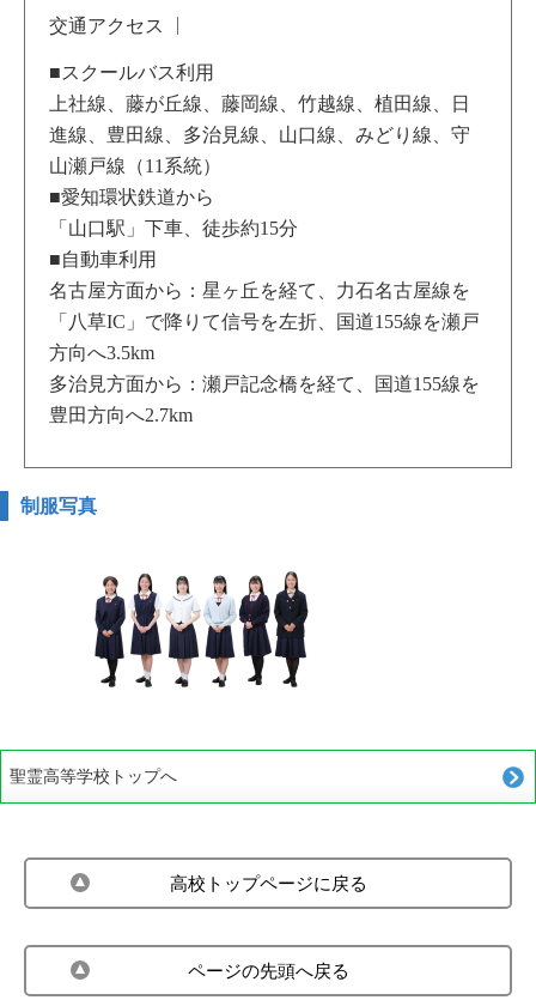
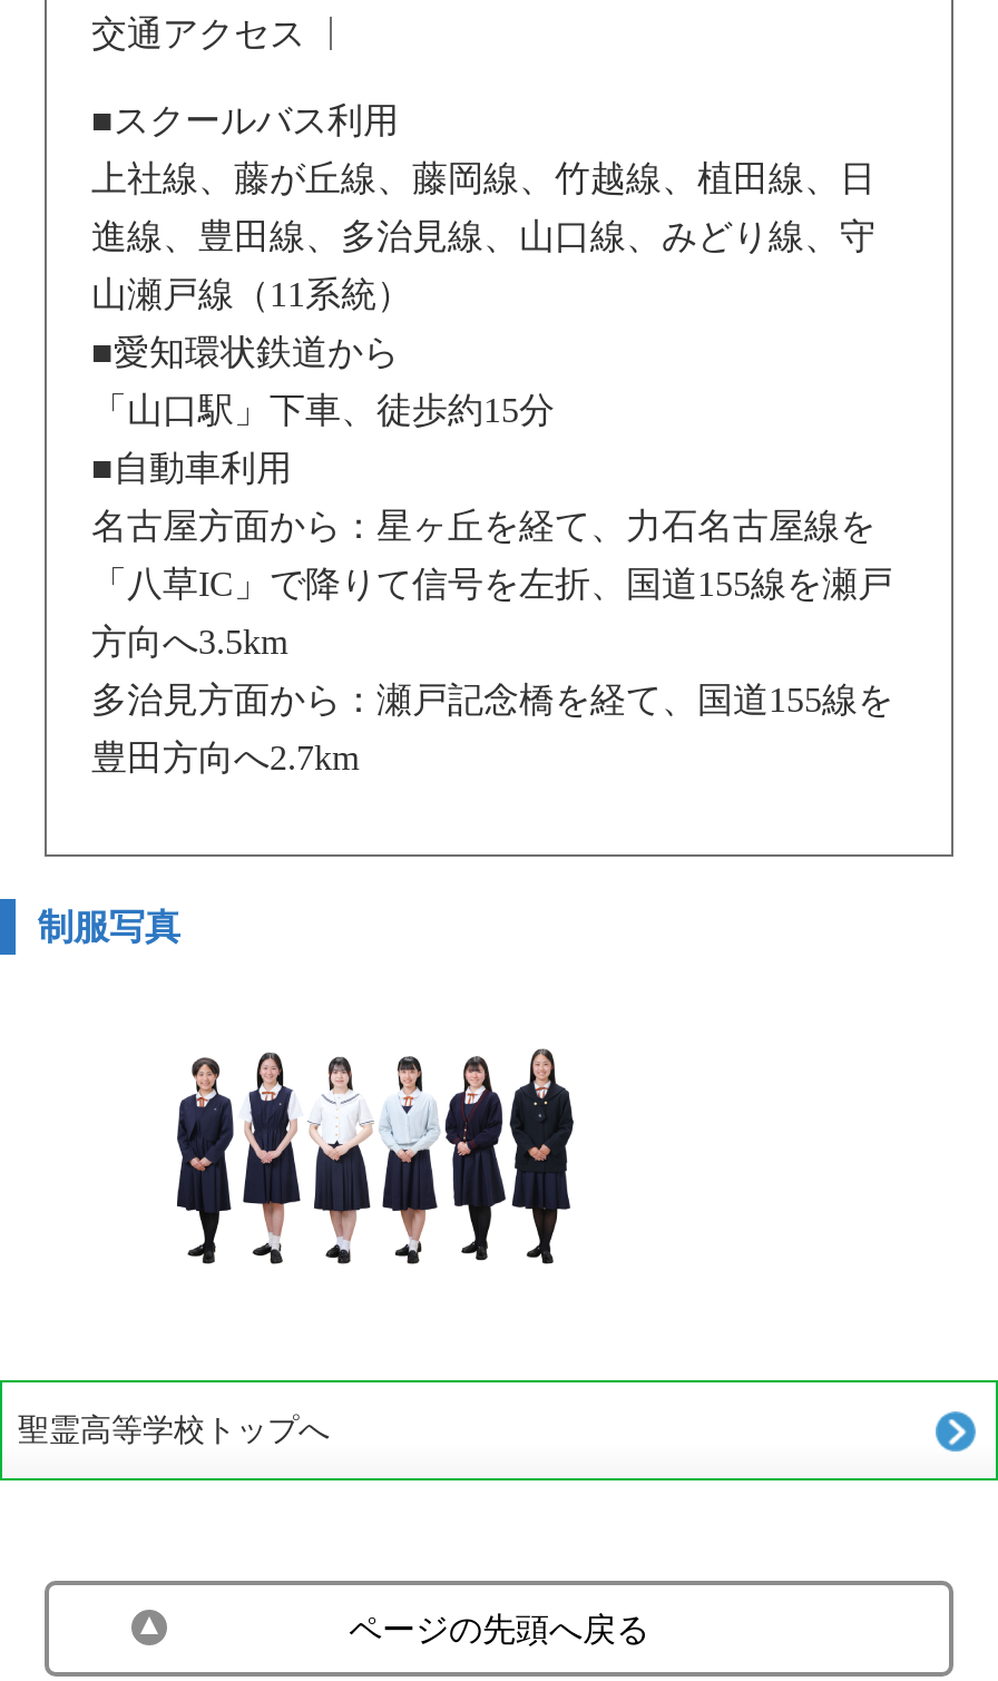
- 高校トップページに戻る
